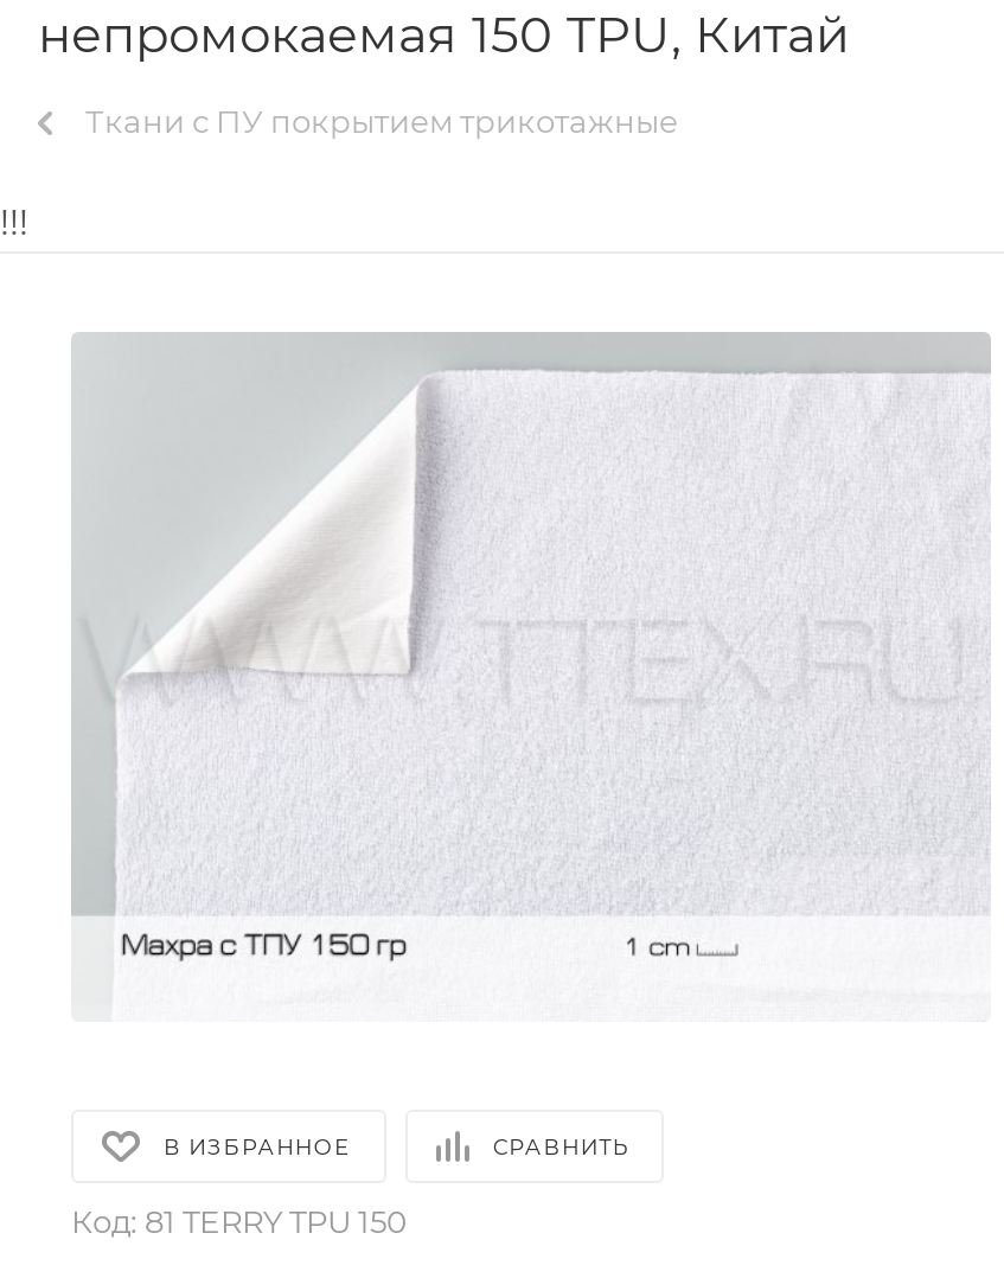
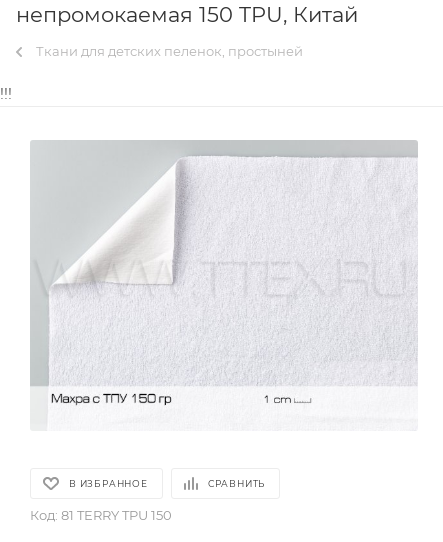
- Ткани с ПУ покрытием трикотажные
+ Ткани для детских пеленок, простыней
